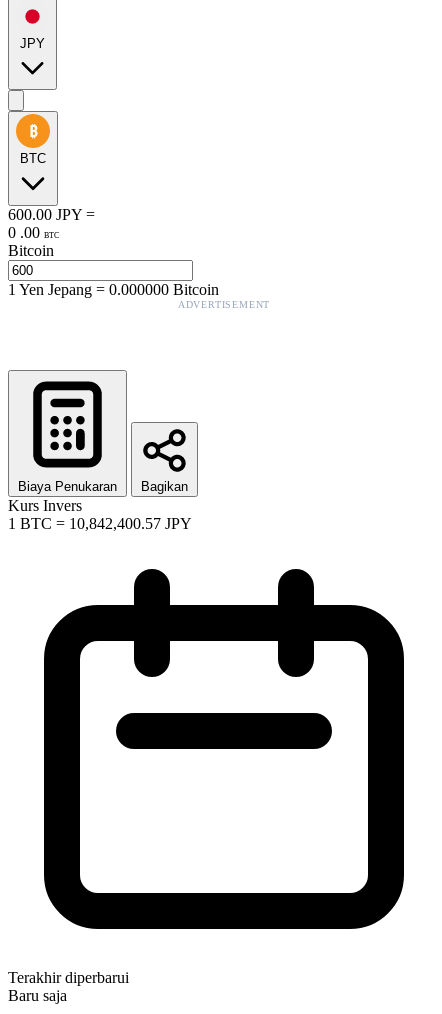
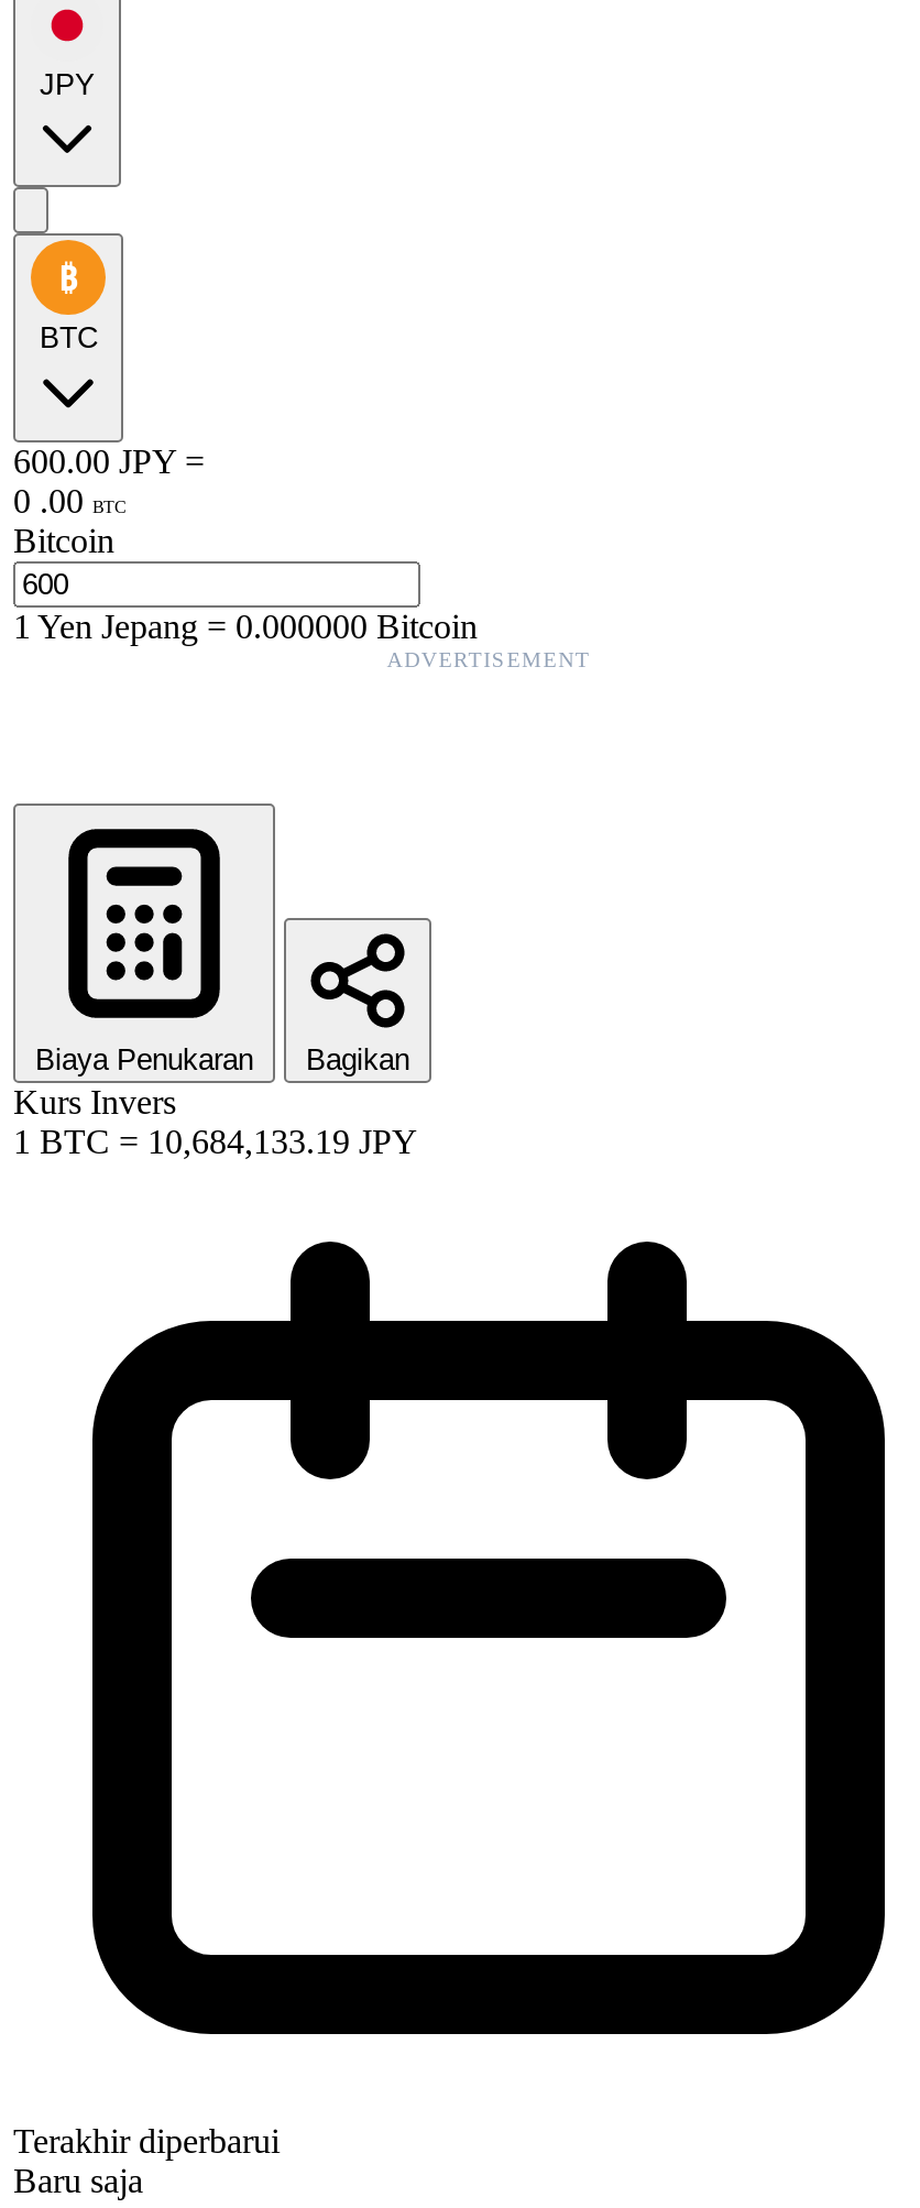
- 1 BTC = 10,842,400.57 JPY
+ 1 BTC = 10,684,133.19 JPY
